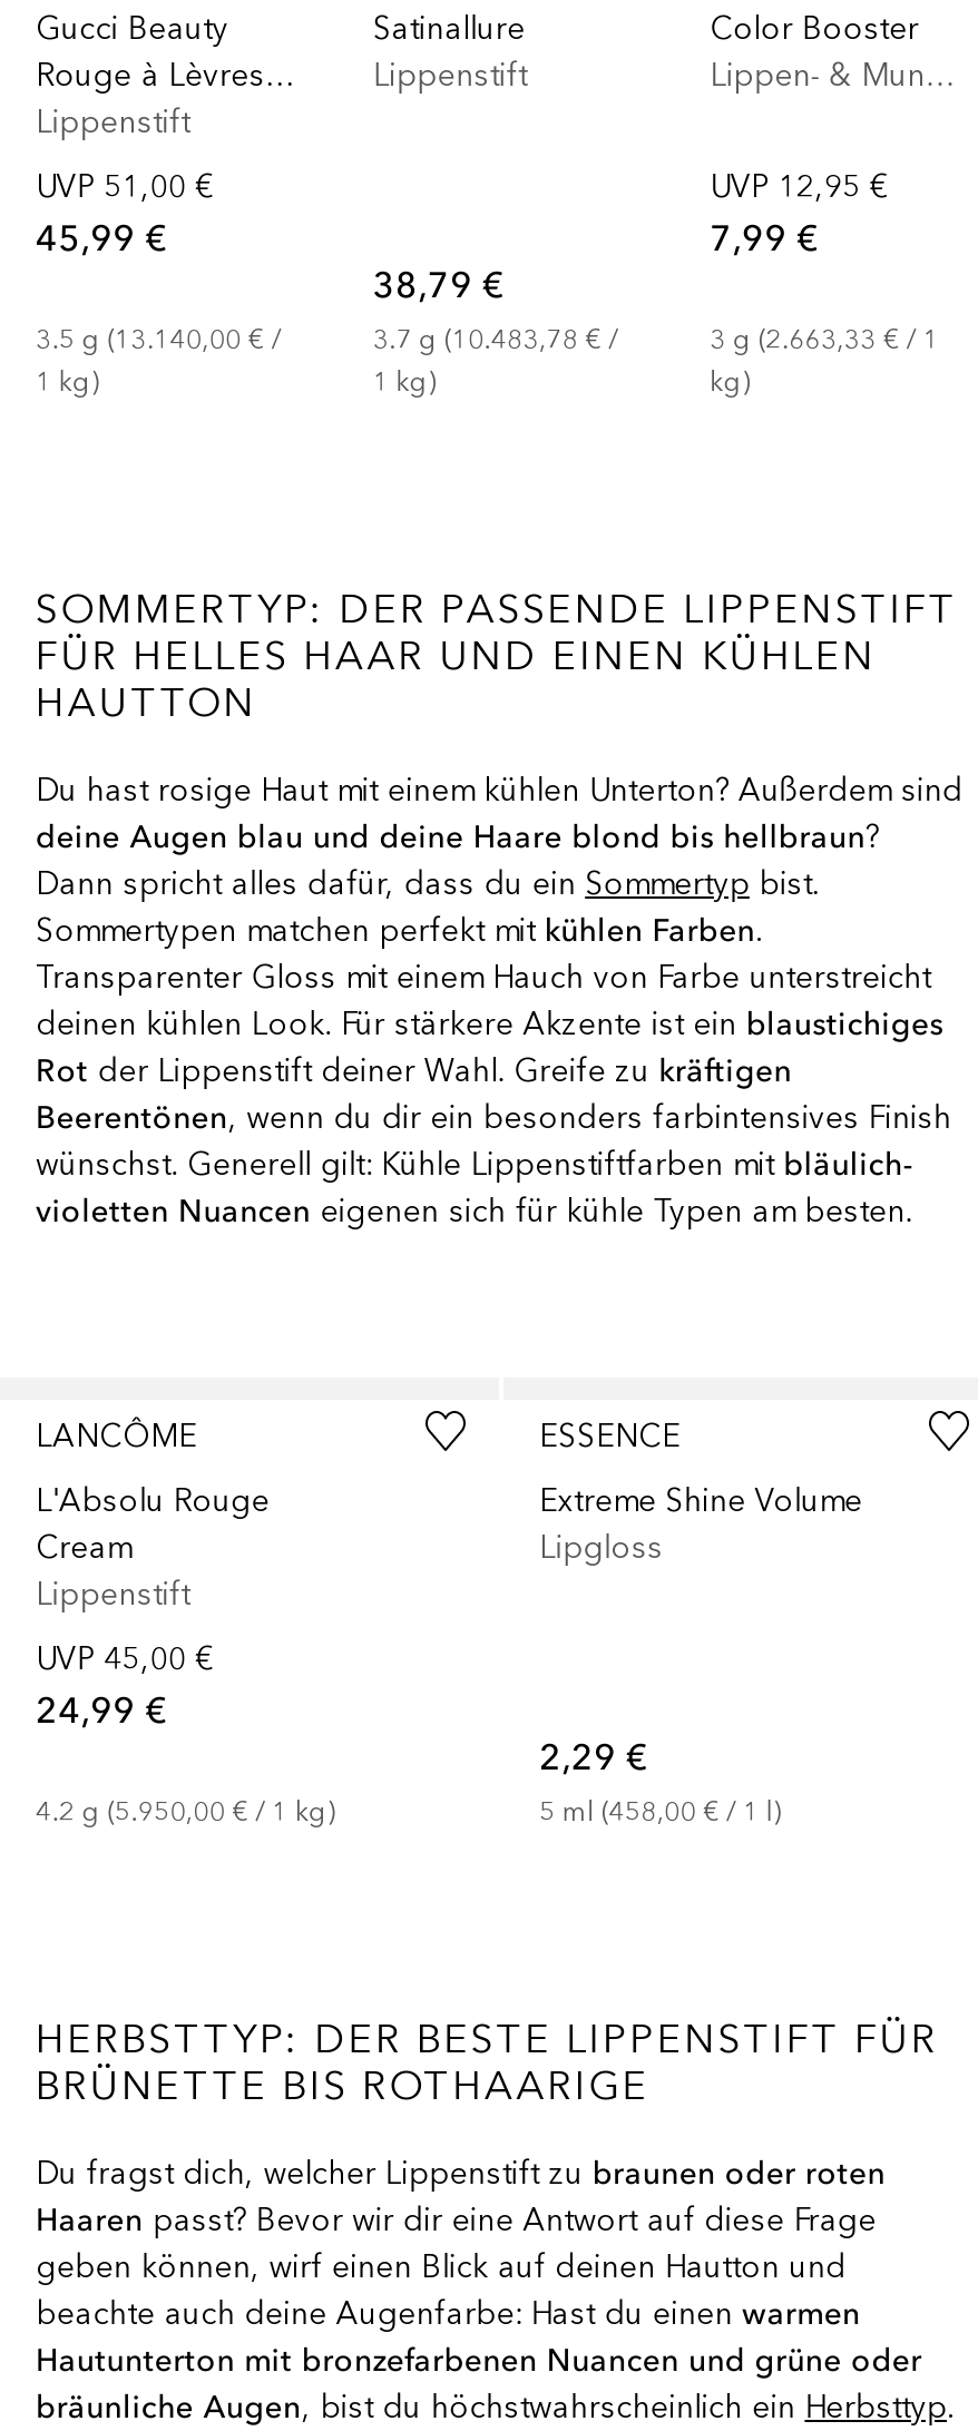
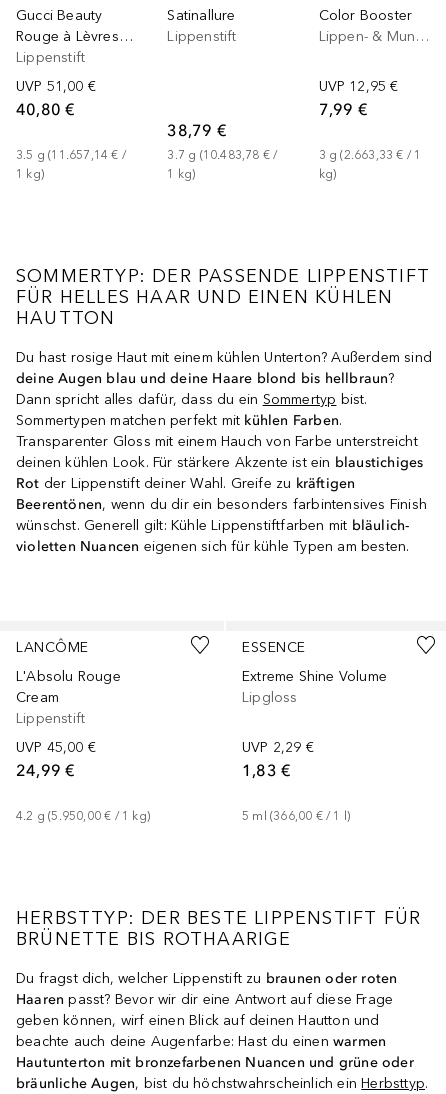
- 45,99 €
+ 40,80 €

- 3.5 g (13.140,00 €/
+ 3.5 g (11.657,14 €/

- 2,29 €
- 5 ml (458,00 €/ 1 l)
+ UVP 2,29 €
+ 1,83 €
+ 5 ml (366,00 €/ 1 l)
